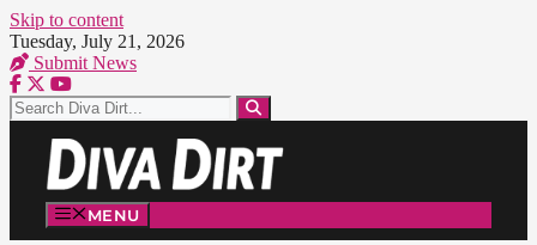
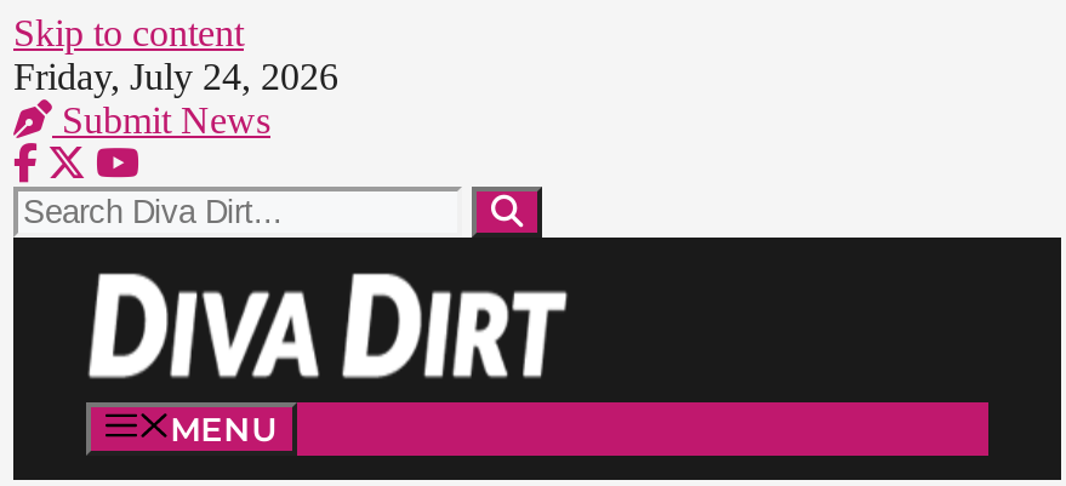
- Tuesday, July 21, 2026
+ Friday, July 24, 2026
